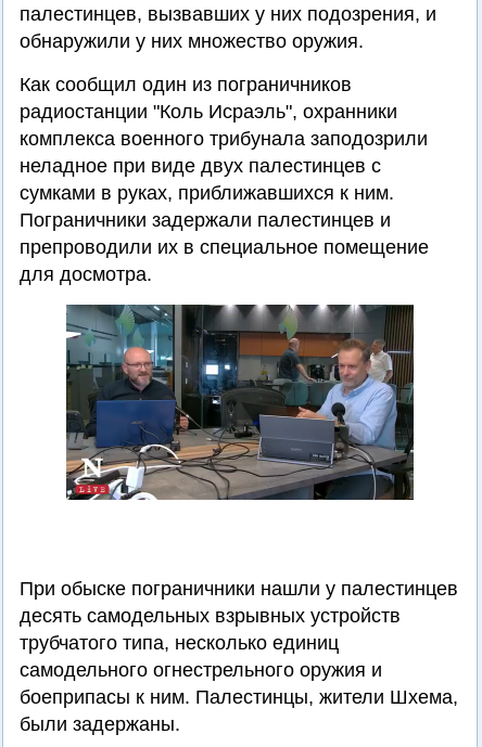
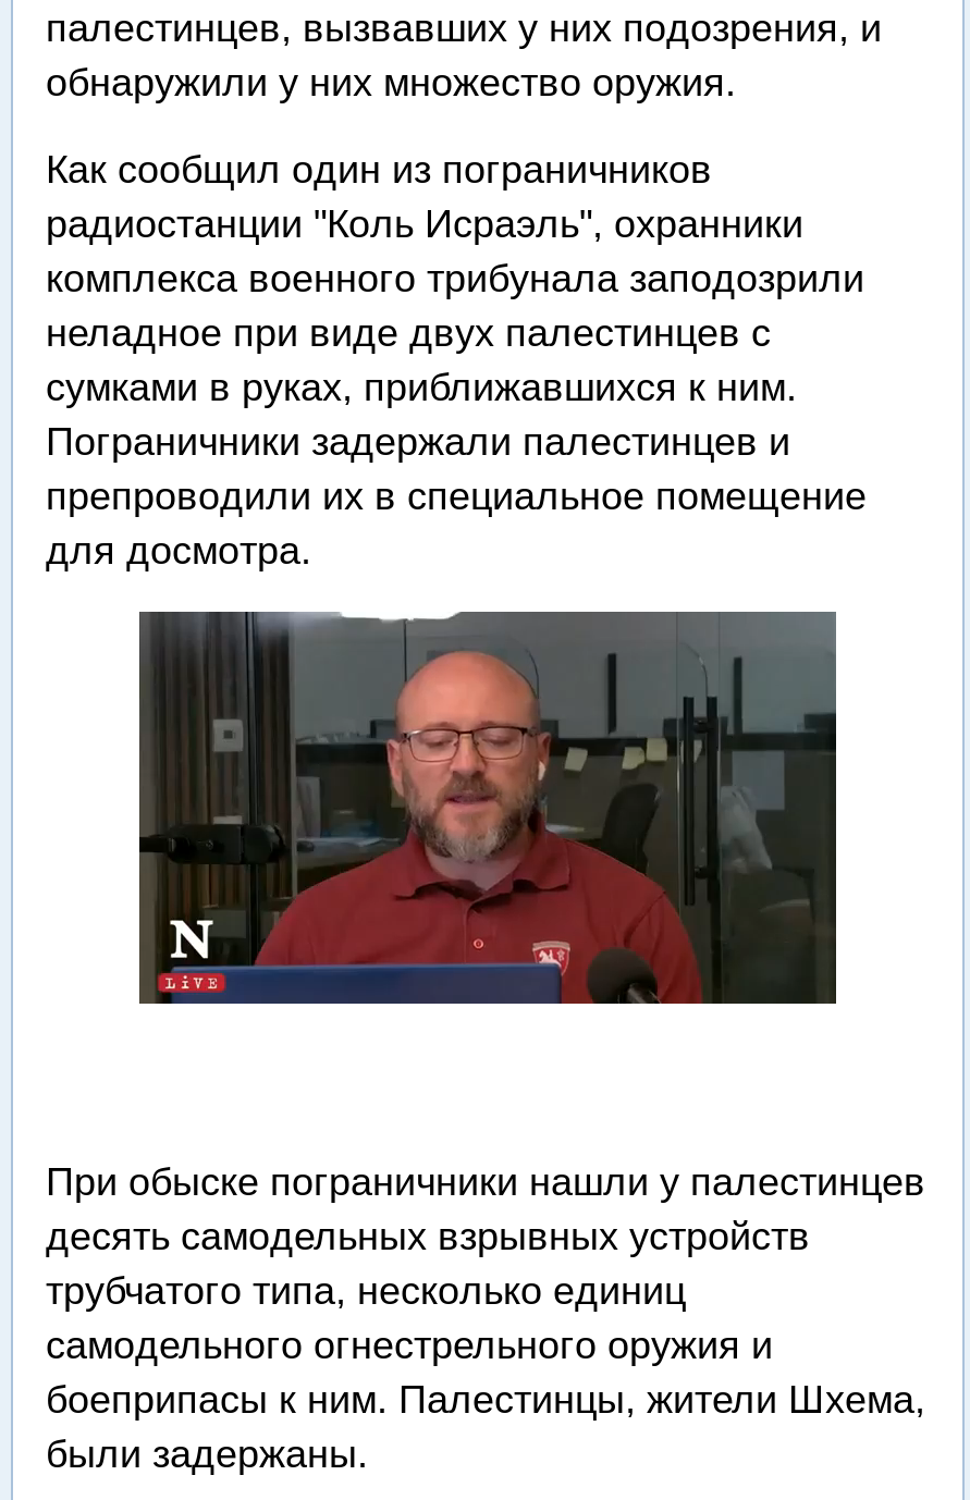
- [image]
+ [image]
